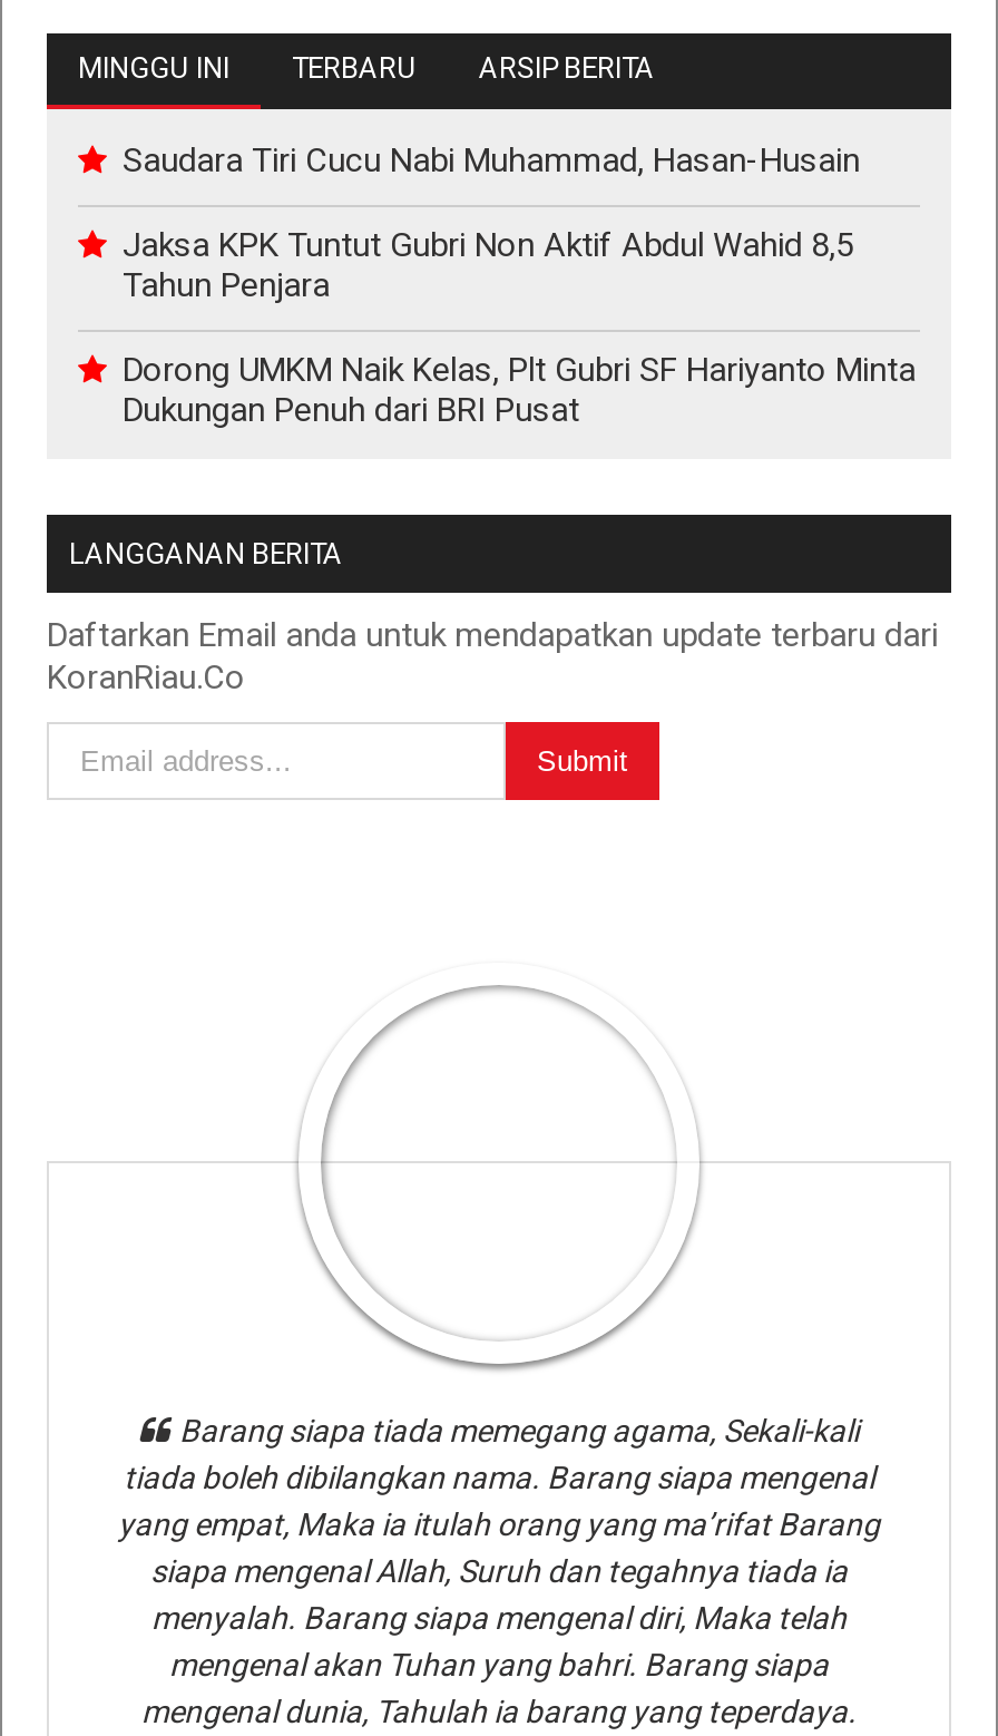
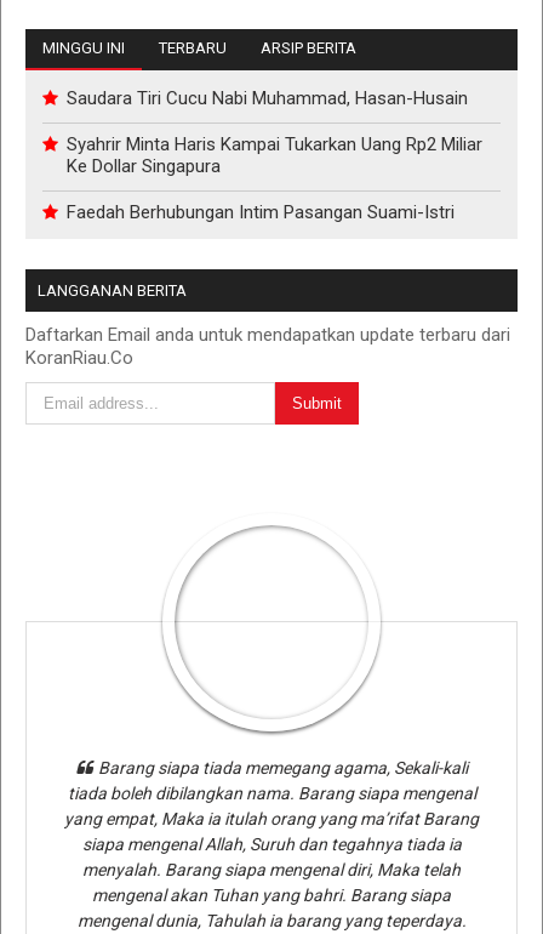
- Jaksa KPK Tuntut Gubri Non Aktif Abdul Wahid 8,5
- Tahun Penjara
+ Syahrir Minta Haris Kampai Tukarkan Uang Rp2 Miliar
+ Ke Dollar Singapura

- Dorong UMKM Naik Kelas, Plt Gubri SF Hariyanto Minta
- Dukungan Penuh dari BRI Pusat
+ Faedah Berhubungan Intim Pasangan Suami-Istri
